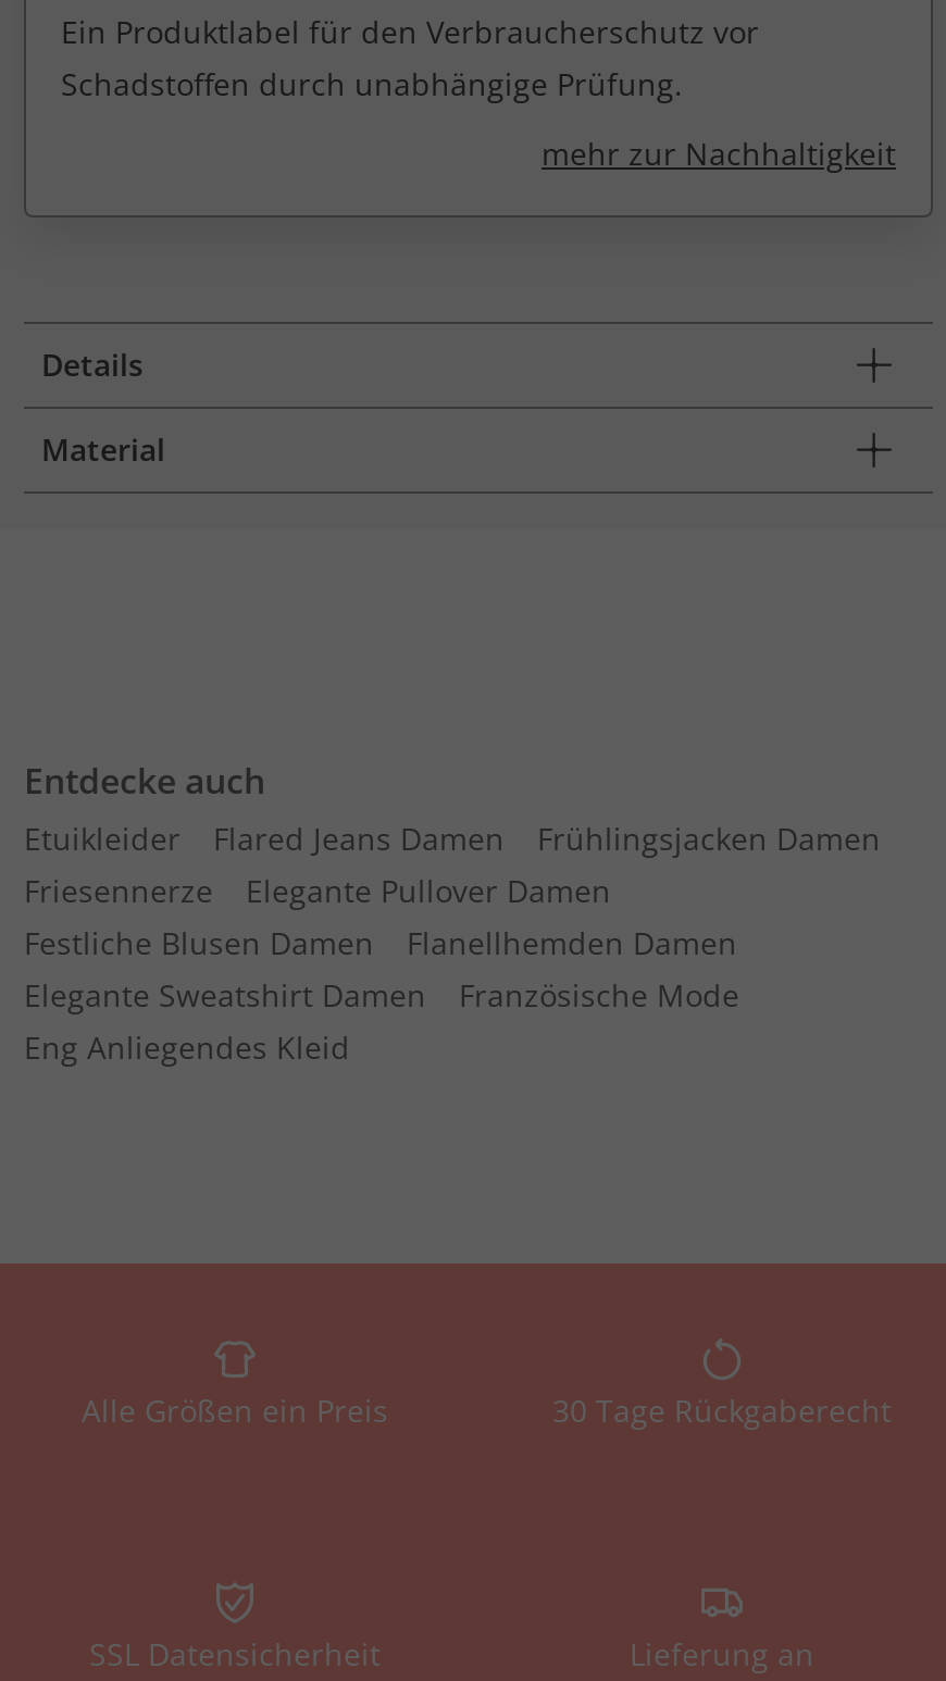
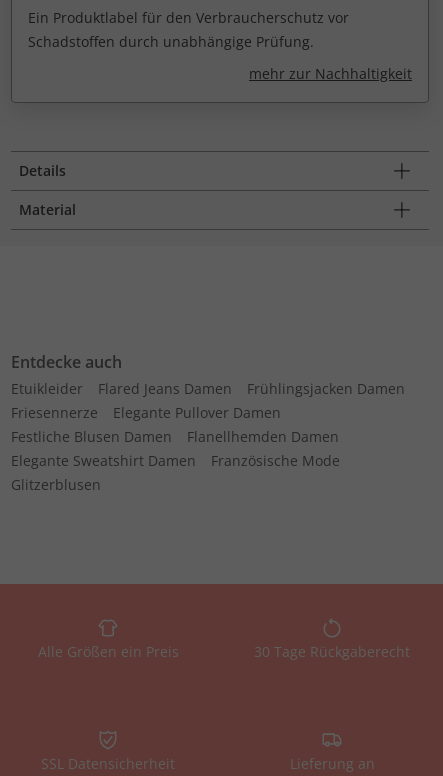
- Eng Anliegendes Kleid
+ Glitzerblusen
